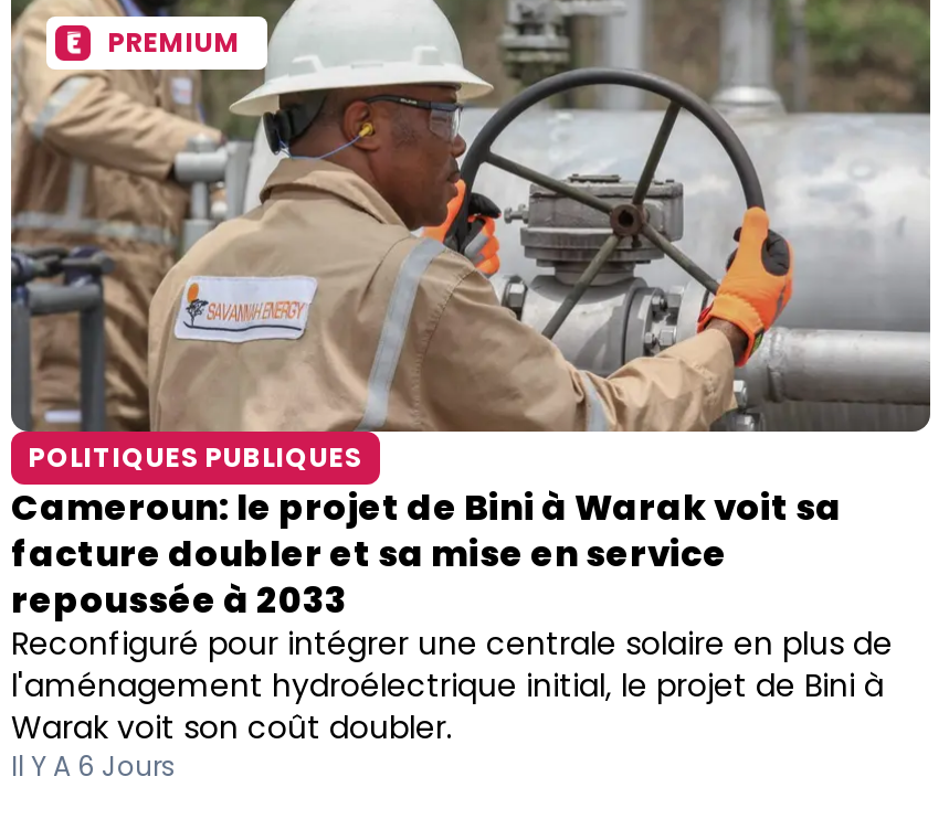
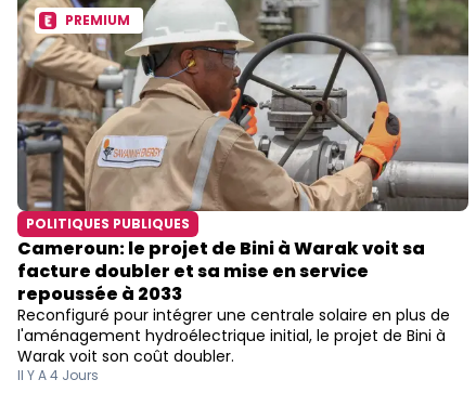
- Il Y A 6 Jours
+ Il Y A 4 Jours
